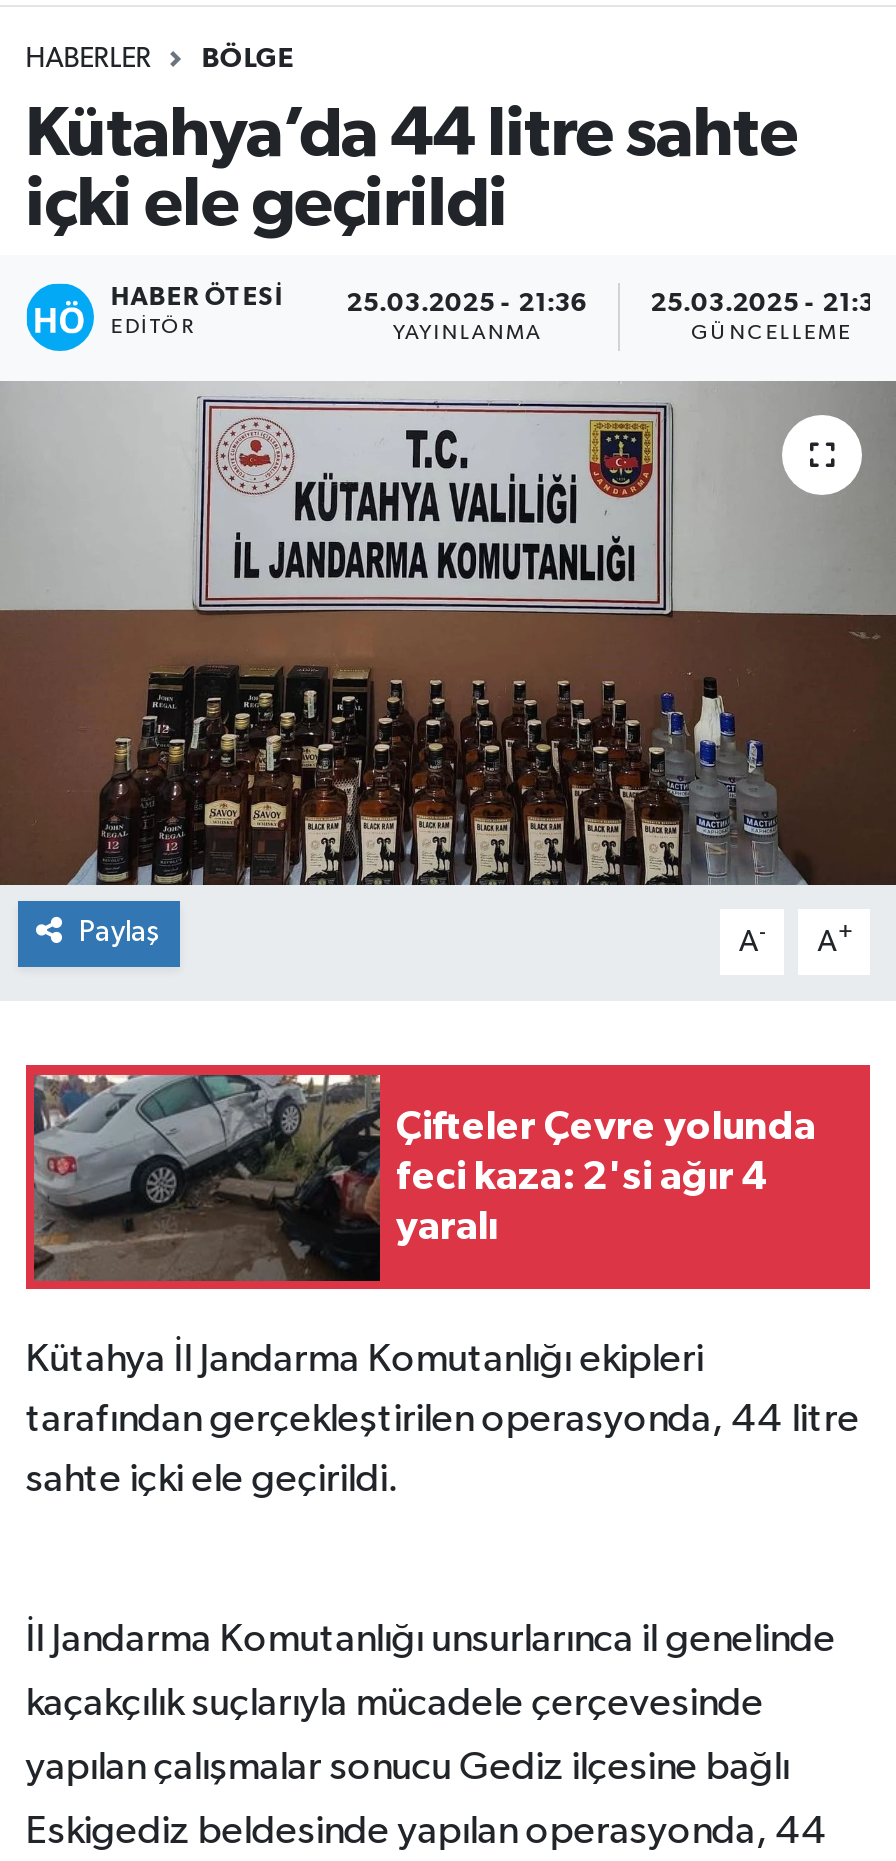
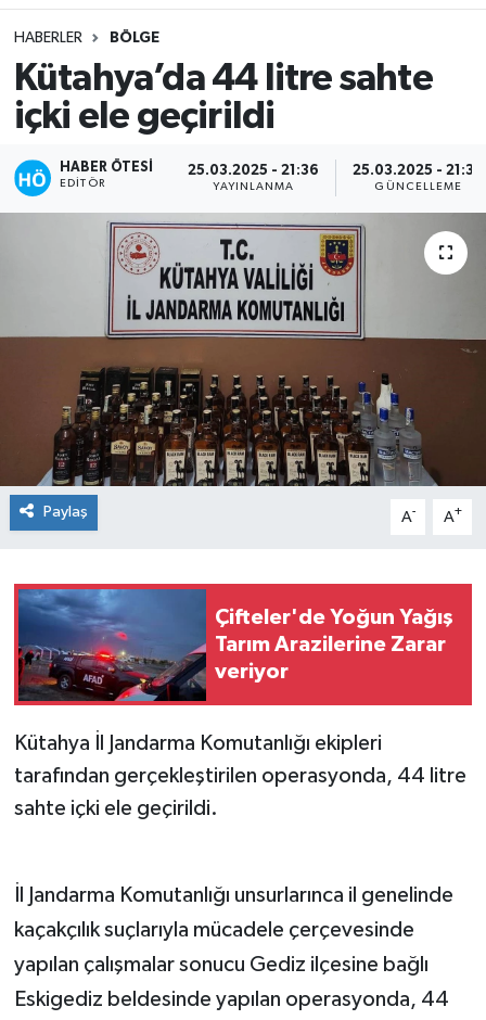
- [image]
- Çifteler Çevre yolunda
- feci kaza: 2'si ağır 4
- yaralı
+ [image]
+ Çifteler'de Yoğun Yağış
+ Tarım Arazilerine Zarar
+ veriyor
